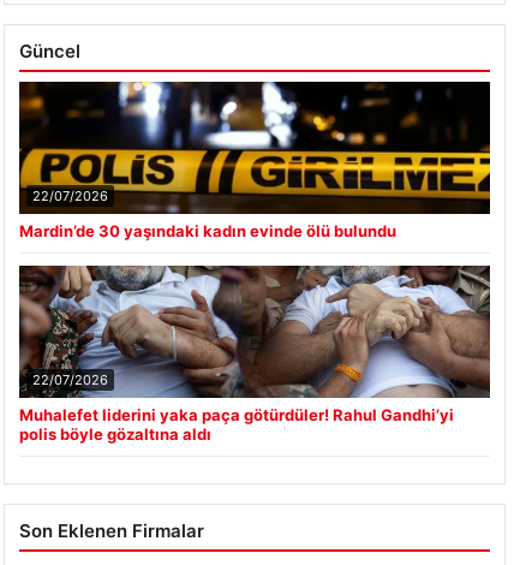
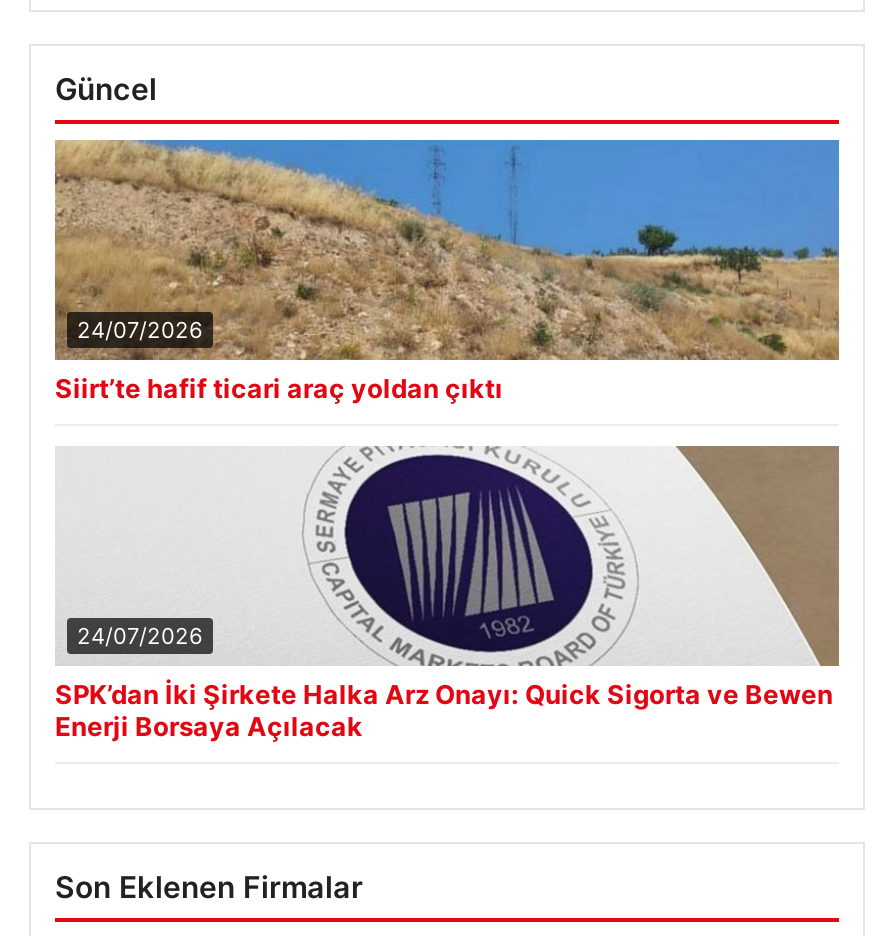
- [image]
- 22/07/2026
+ [image]
+ 24/07/2026

- Mardin’de 30 yaşındaki kadın evinde ölü bulundu
+ Siirt’te hafif ticari araç yoldan çıktı

- [image]
- 22/07/2026
+ [image]
+ 24/07/2026

- Muhalefet liderini yaka paça götürdüler! Rahul Gandhi’yi
- polis böyle gözaltına aldı
+ SPK’dan İki Şirkete Halka Arz Onayı: Quick Sigorta ve Bewen
+ Enerji Borsaya Açılacak
